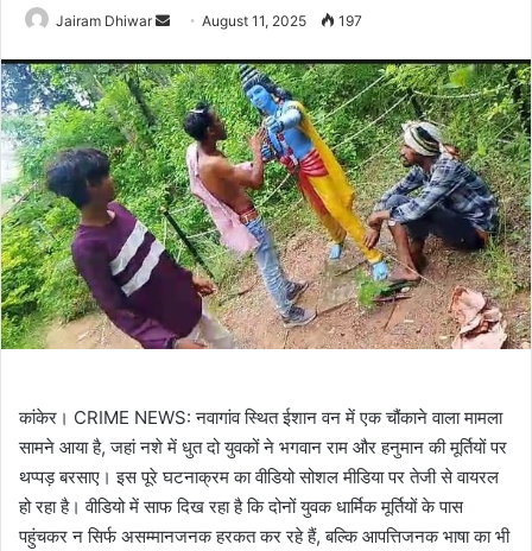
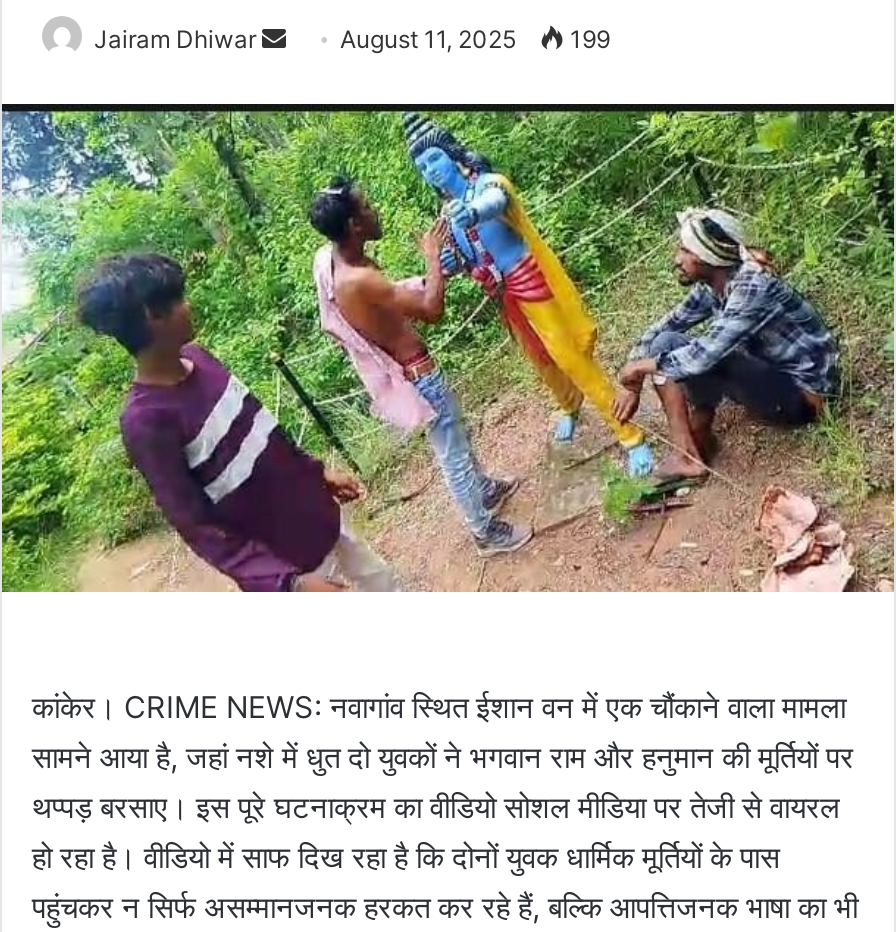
- 197
+ 199
